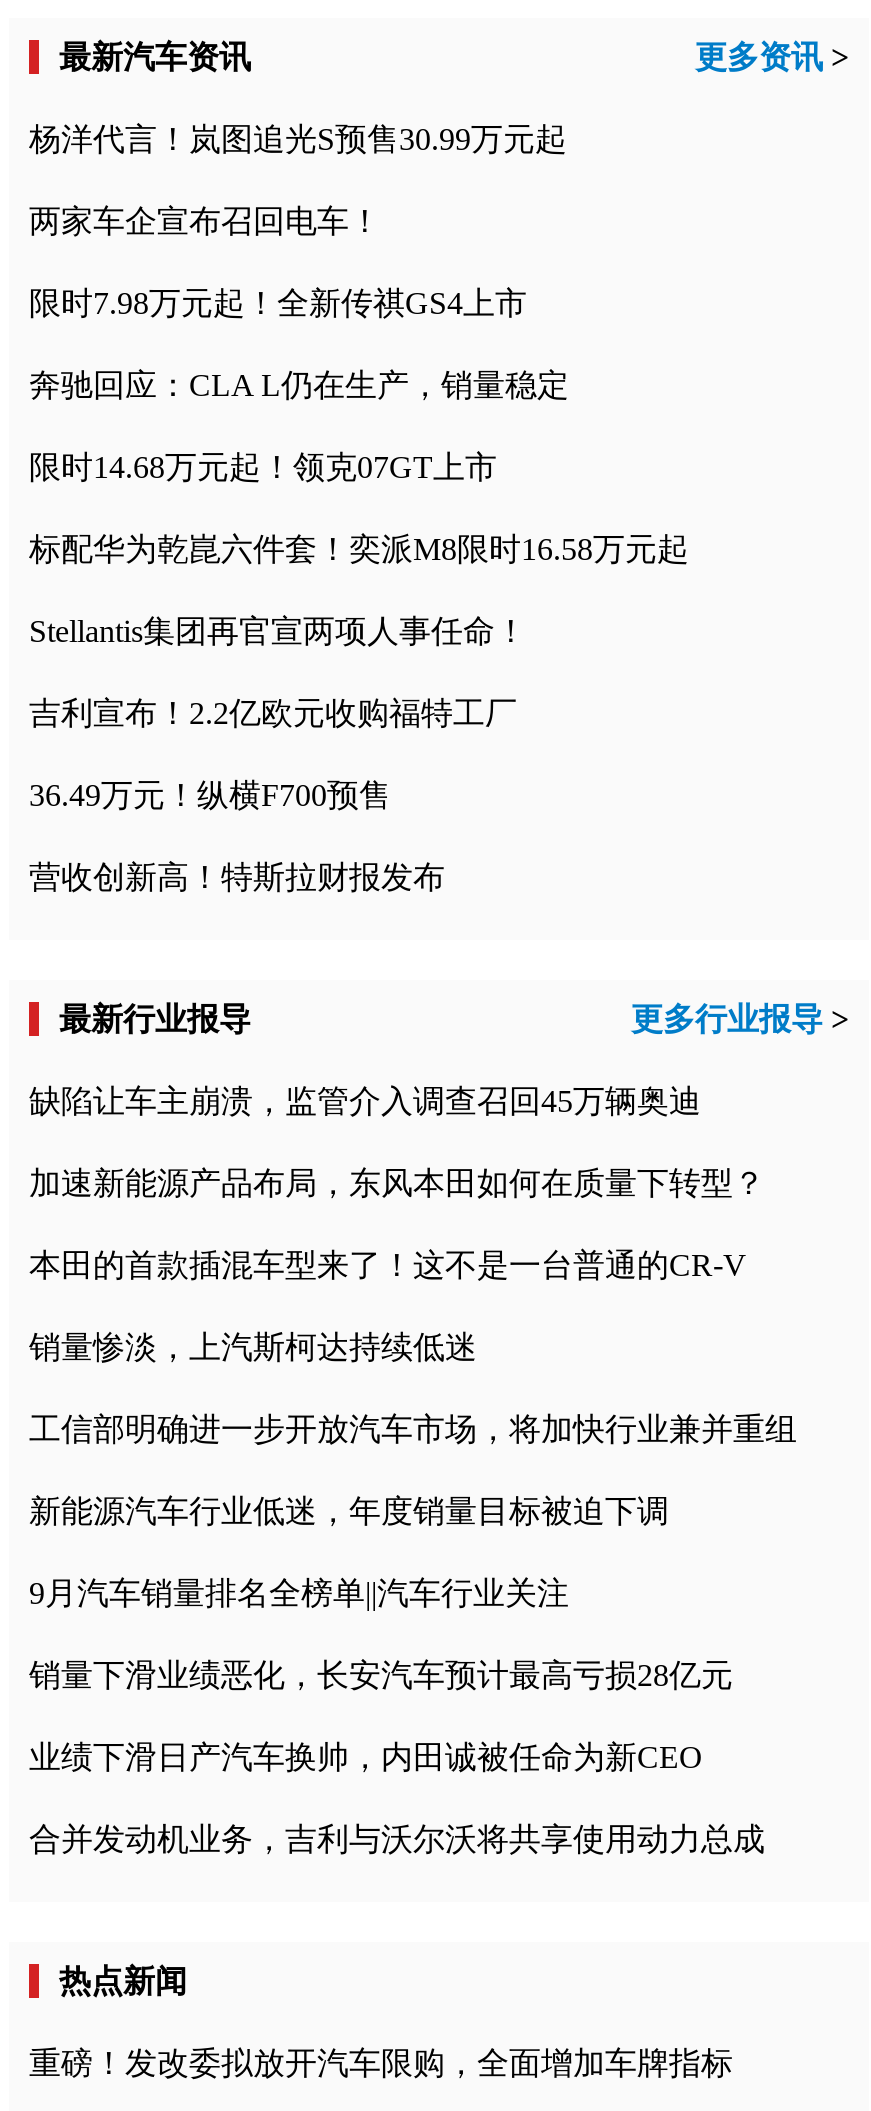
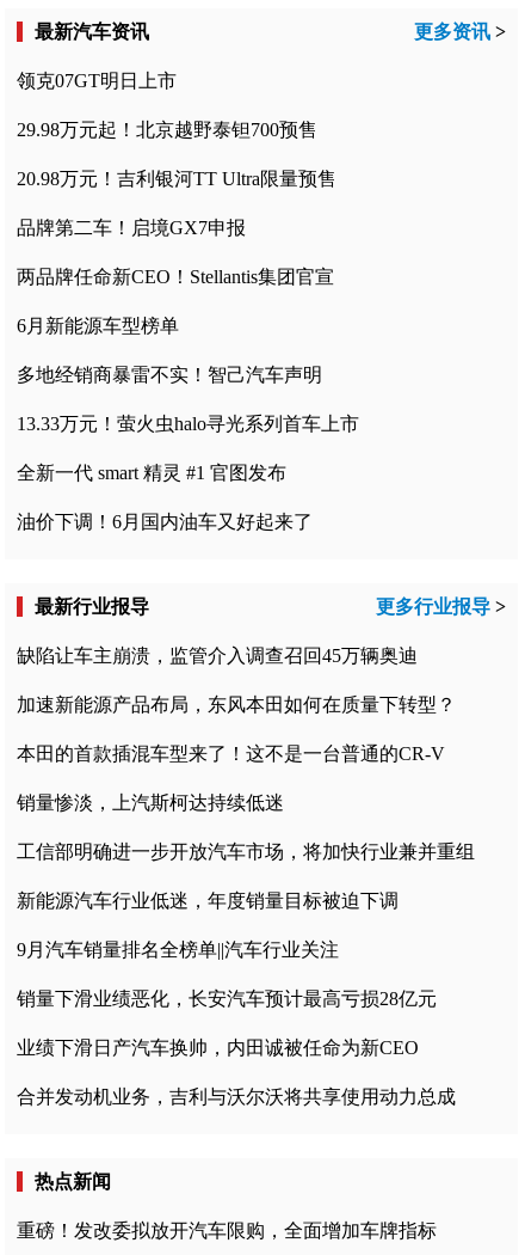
- 杨洋代言！岚图追光S预售30.99万元起
+ 领克07GT明日上市

- 两家车企宣布召回电车！
+ 29.98万元起！北京越野泰钽700预售

- 限时7.98万元起！全新传祺GS4上市
+ 20.98万元！吉利银河TT Ultra限量预售

- 奔驰回应：CLA L仍在生产，销量稳定
+ 品牌第二车！启境GX7申报

- 限时14.68万元起！领克07GT上市
+ 两品牌任命新CEO！Stellantis集团官宣

- 标配华为乾崑六件套！奕派M8限时16.58万元起
+ 6月新能源车型榜单

- Stellantis集团再官宣两项人事任命！
+ 多地经销商暴雷不实！智己汽车声明

- 吉利宣布！2.2亿欧元收购福特工厂
+ 13.33万元！萤火虫halo寻光系列首车上市

- 36.49万元！纵横F700预售
+ 全新一代 smart 精灵 #1 官图发布

- 营收创新高！特斯拉财报发布
+ 油价下调！6月国内油车又好起来了
